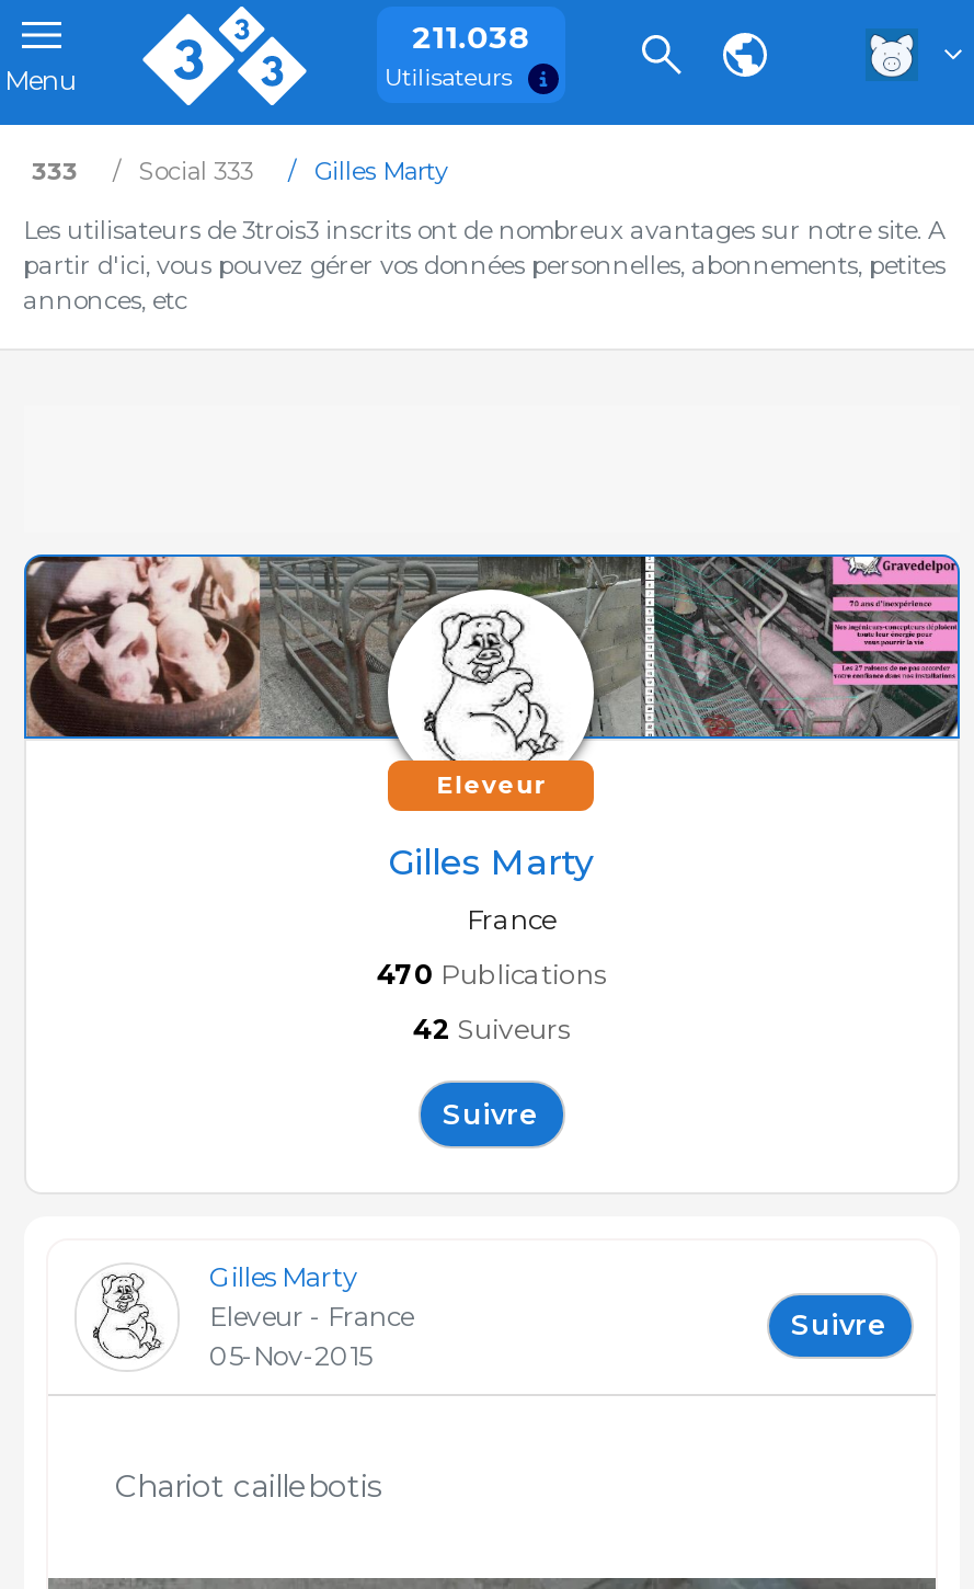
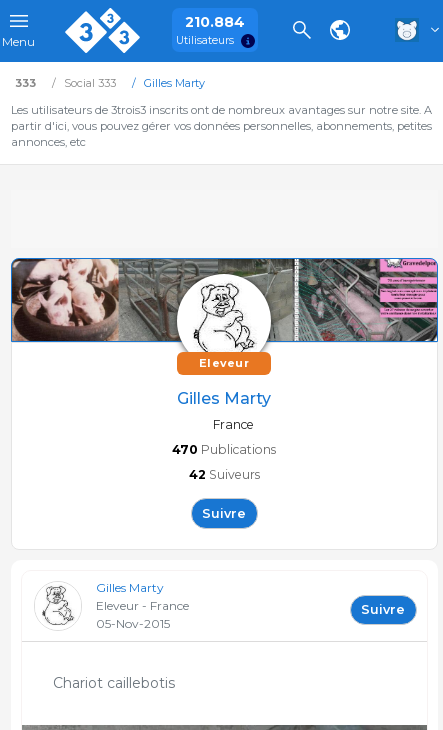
- 211.038
+ 210.884
